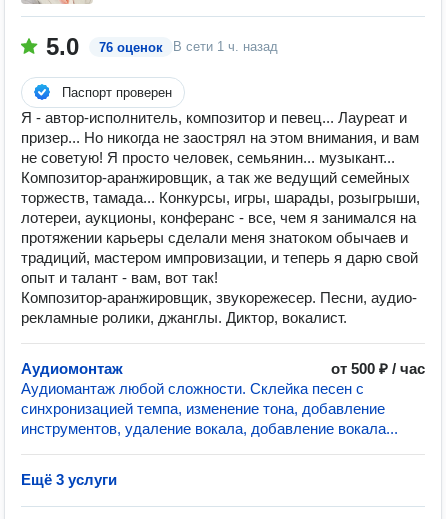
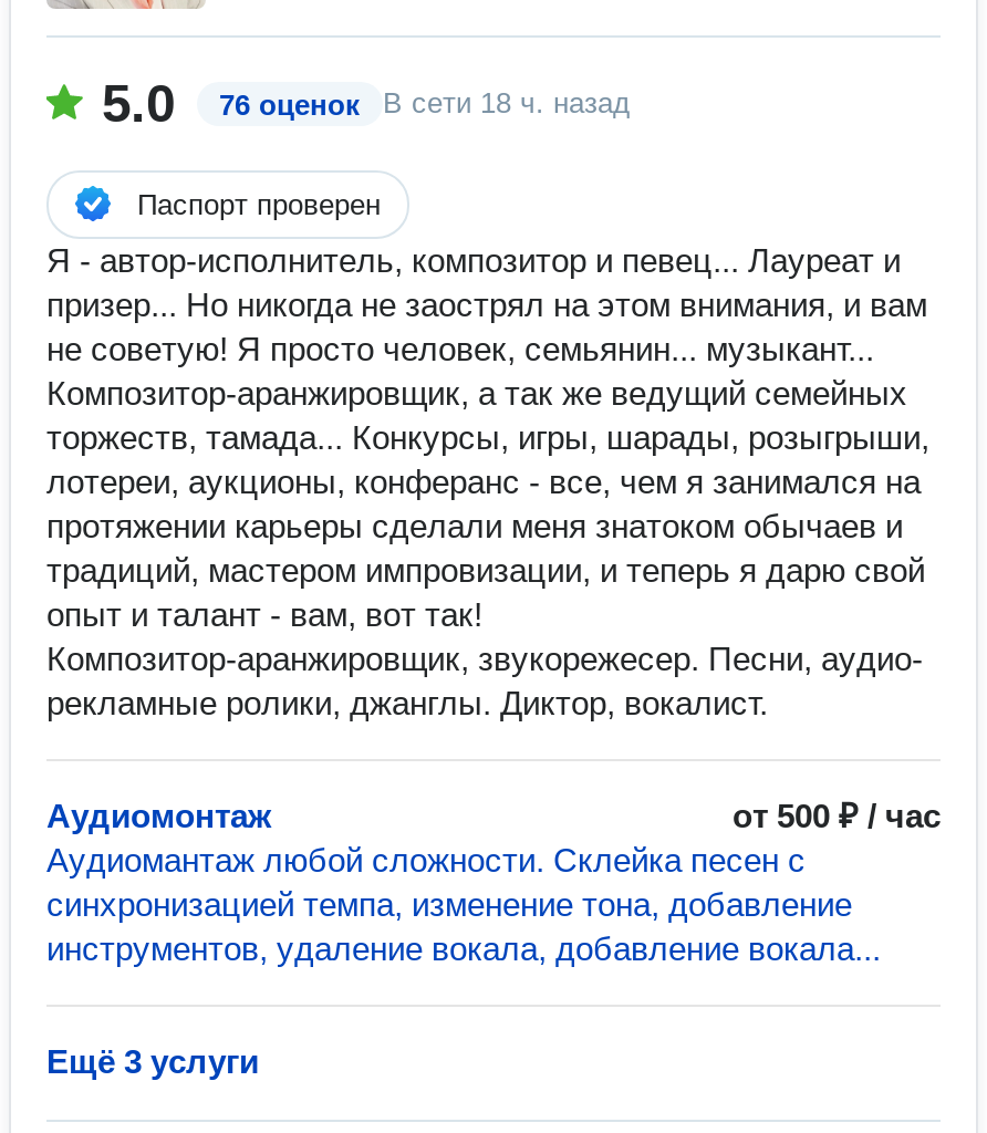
- 5.0 76 оценок В сети 1 ч. назад
+ 5.0 76 оценок В сети 18 ч. назад
